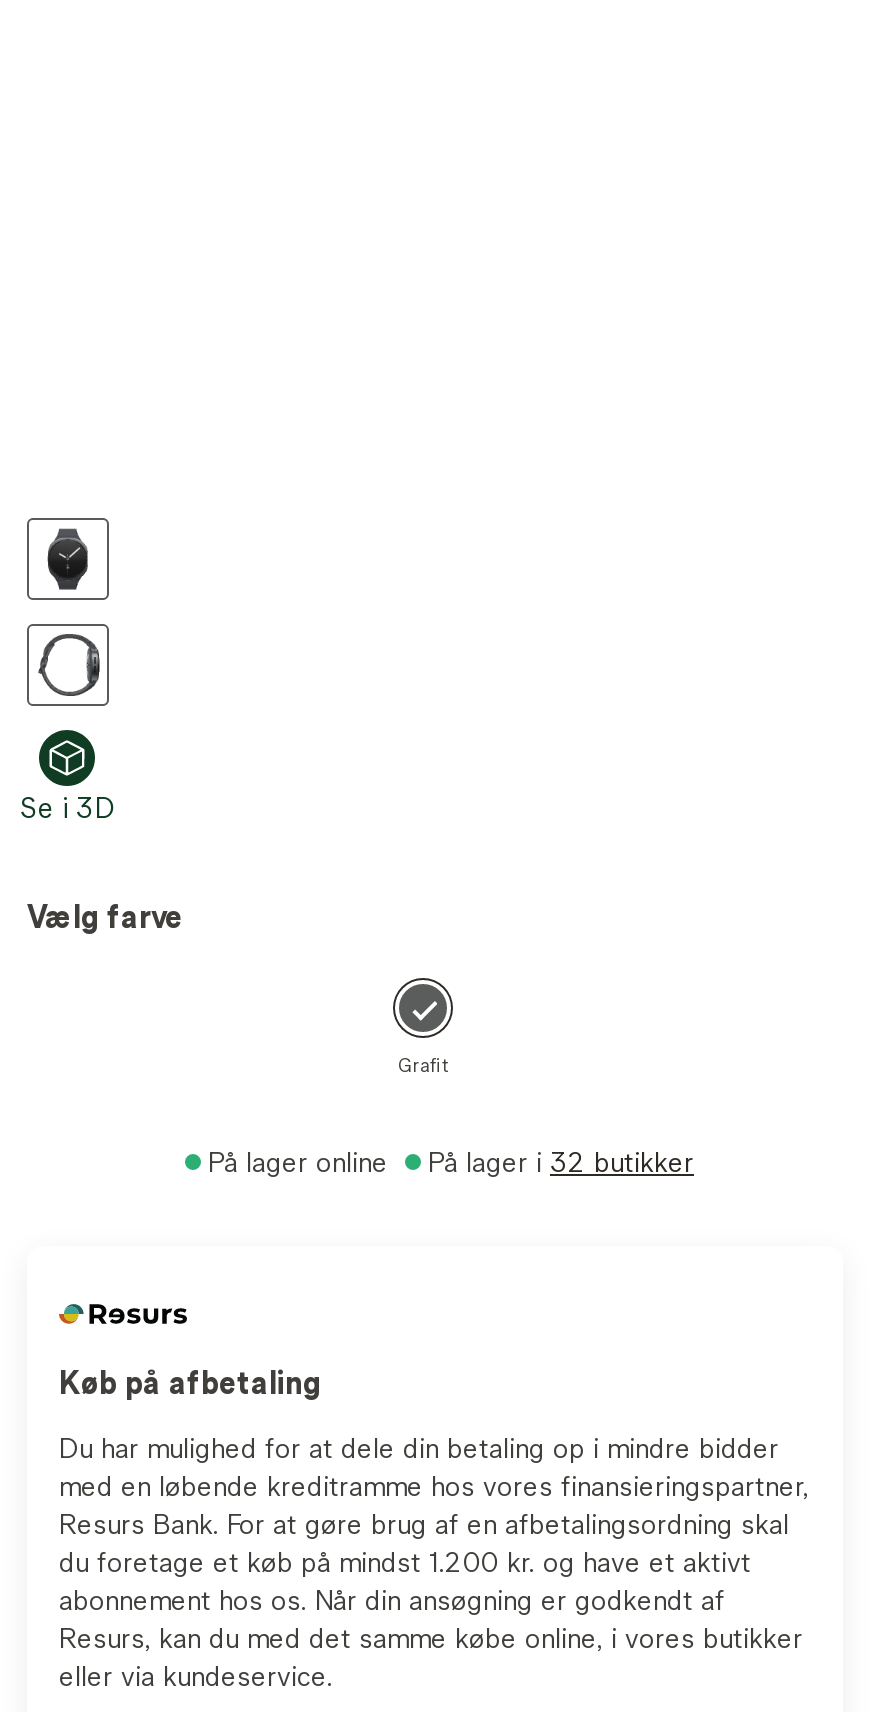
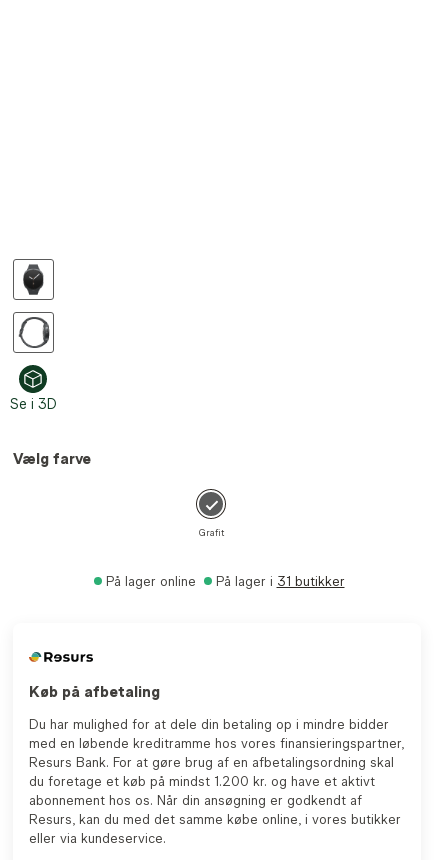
- På lager i 32 butikker
+ På lager i 31 butikker
